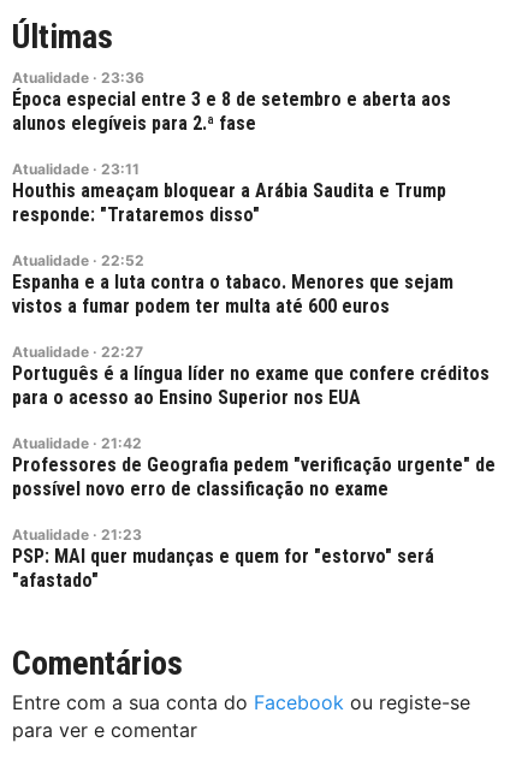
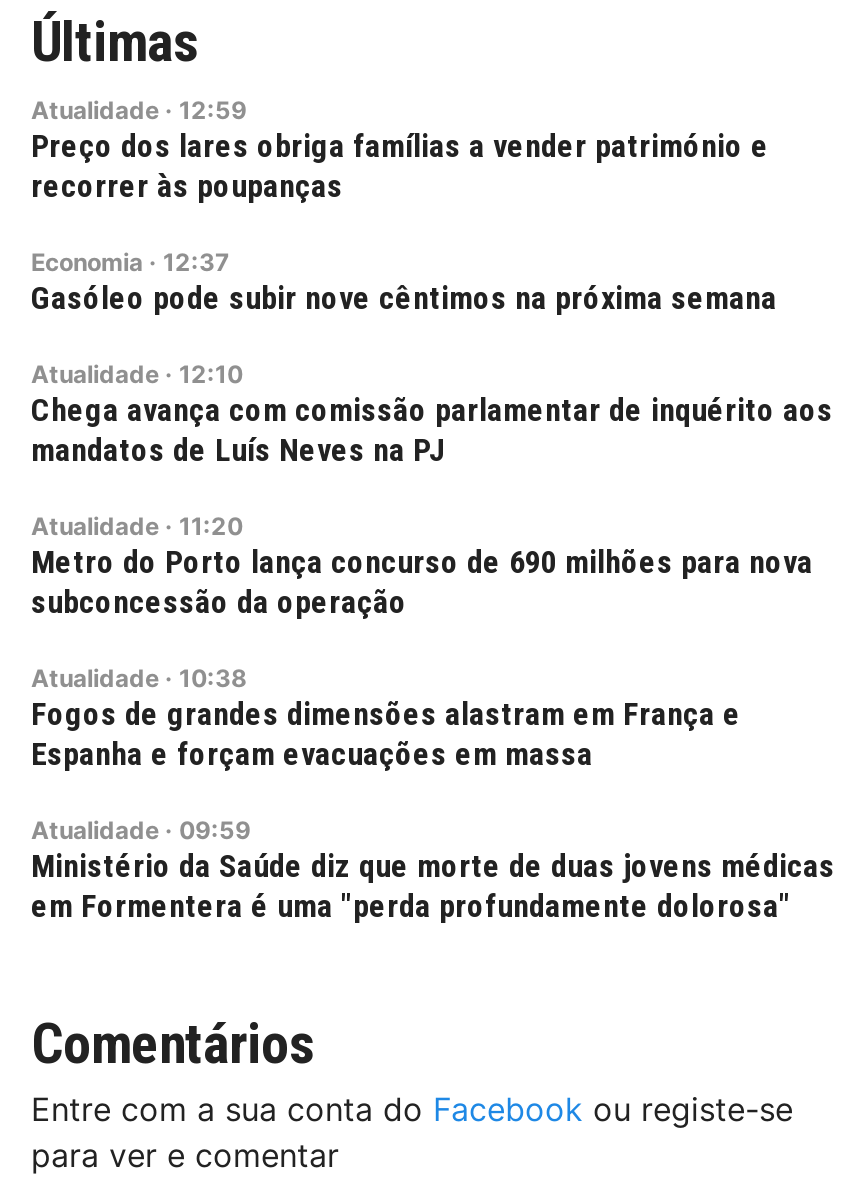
- Atualidade · 23:36
- Época especial entre 3 e 8 de setembro e aberta aos
- alunos elegíveis para 2.ª fase
+ Atualidade · 12:59
+ Preço dos lares obriga famílias a vender património e
+ recorrer às poupanças

- Atualidade · 23:11
- Houthis ameaçam bloquear a Arábia Saudita e Trump
- responde: "Trataremos disso"
+ Economia · 12:37
+ Gasóleo pode subir nove cêntimos na próxima semana

- Atualidade · 22:52
- Espanha e a luta contra o tabaco. Menores que sejam
- vistos a fumar podem ter multa até 600 euros
+ Atualidade · 12:10
+ Chega avança com comissão parlamentar de inquérito aos
+ mandatos de Luís Neves na PJ

- Atualidade · 22:27
- Português é a língua líder no exame que confere créditos
- para o acesso ao Ensino Superior nos EUA
+ Atualidade · 11:20
+ Metro do Porto lança concurso de 690 milhões para nova
+ subconcessão da operação

- Atualidade · 21:42
- Professores de Geografia pedem "verificação urgente" de
- possível novo erro de classificação no exame
+ Atualidade · 10:38
+ Fogos de grandes dimensões alastram em França e
+ Espanha e forçam evacuações em massa

- Atualidade · 21:23
- PSP: MAI quer mudanças e quem for "estorvo" será
- "afastado"
+ Atualidade · 09:59
+ Ministério da Saúde diz que morte de duas jovens médicas
+ em Formentera é uma "perda profundamente dolorosa"
